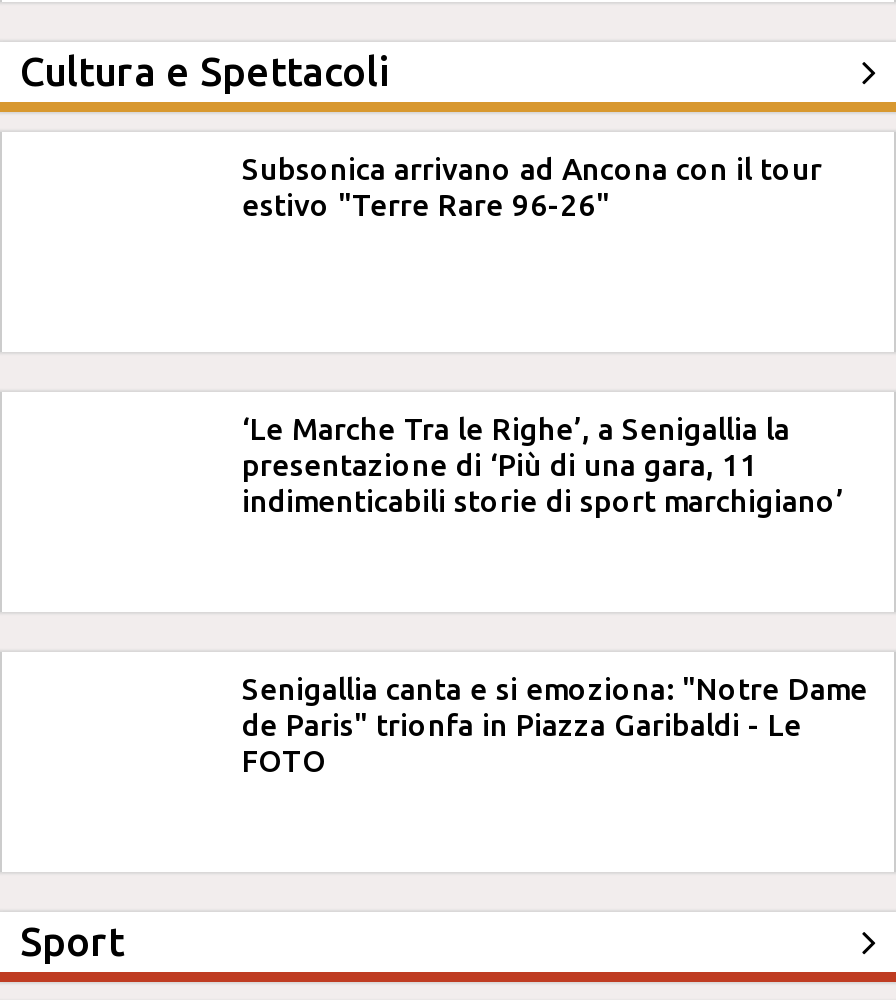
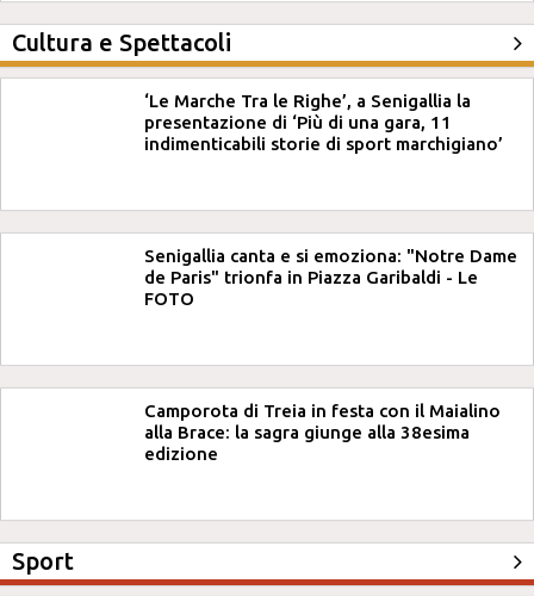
- Subsonica arrivano ad Ancona con il tour
- estivo "Terre Rare 96-26"

moved up: ‘Le Marche Tra le Righe’, a Senigallia la | presentazione di ‘Più di una gara, 11 | indimenticabili storie di sport marchigiano’ | Senigallia canta e si emoziona: "Notre Dame | de Paris" trionfa in Piazza Garibaldi - Le | FOTO

+ Camporota di Treia in festa con il Maialino
+ alla Brace: la sagra giunge alla 38esima
+ edizione
